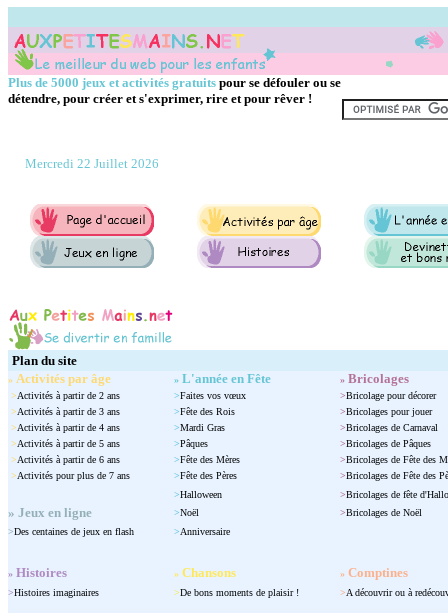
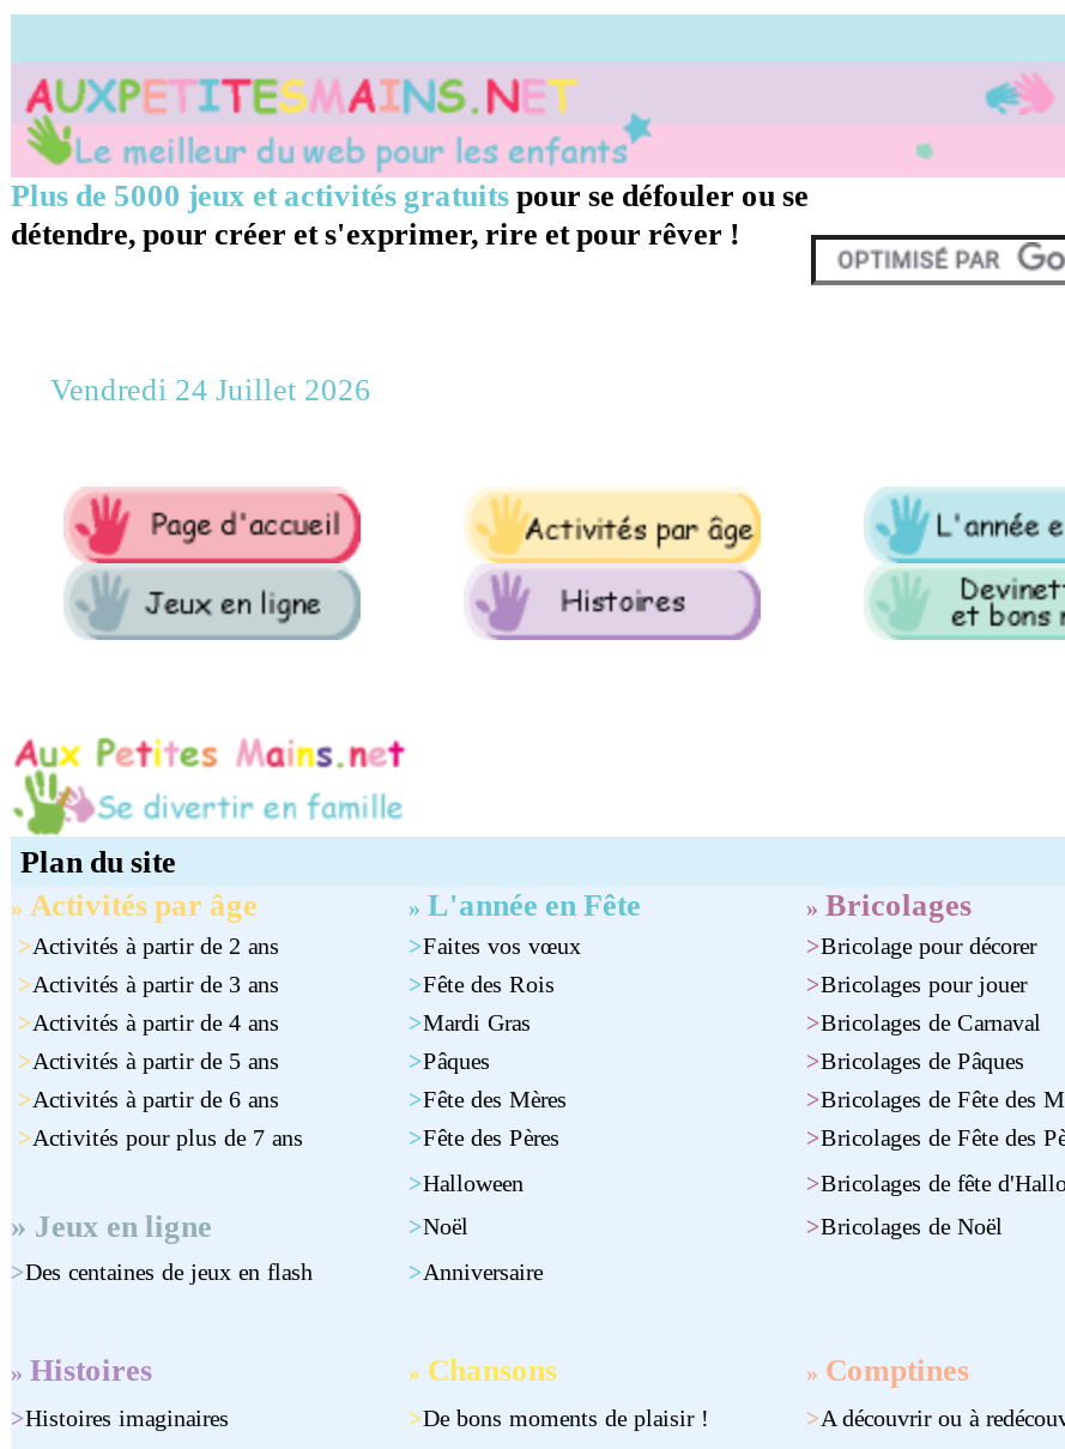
- Mercredi 22 Juillet 2026
+ Vendredi 24 Juillet 2026
